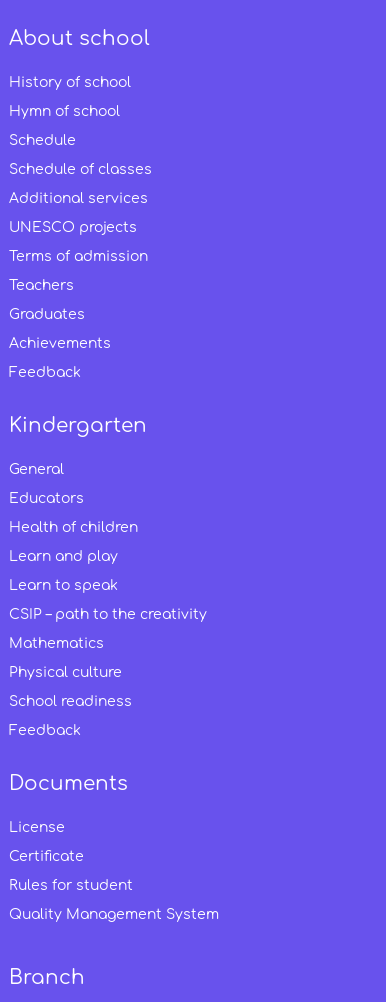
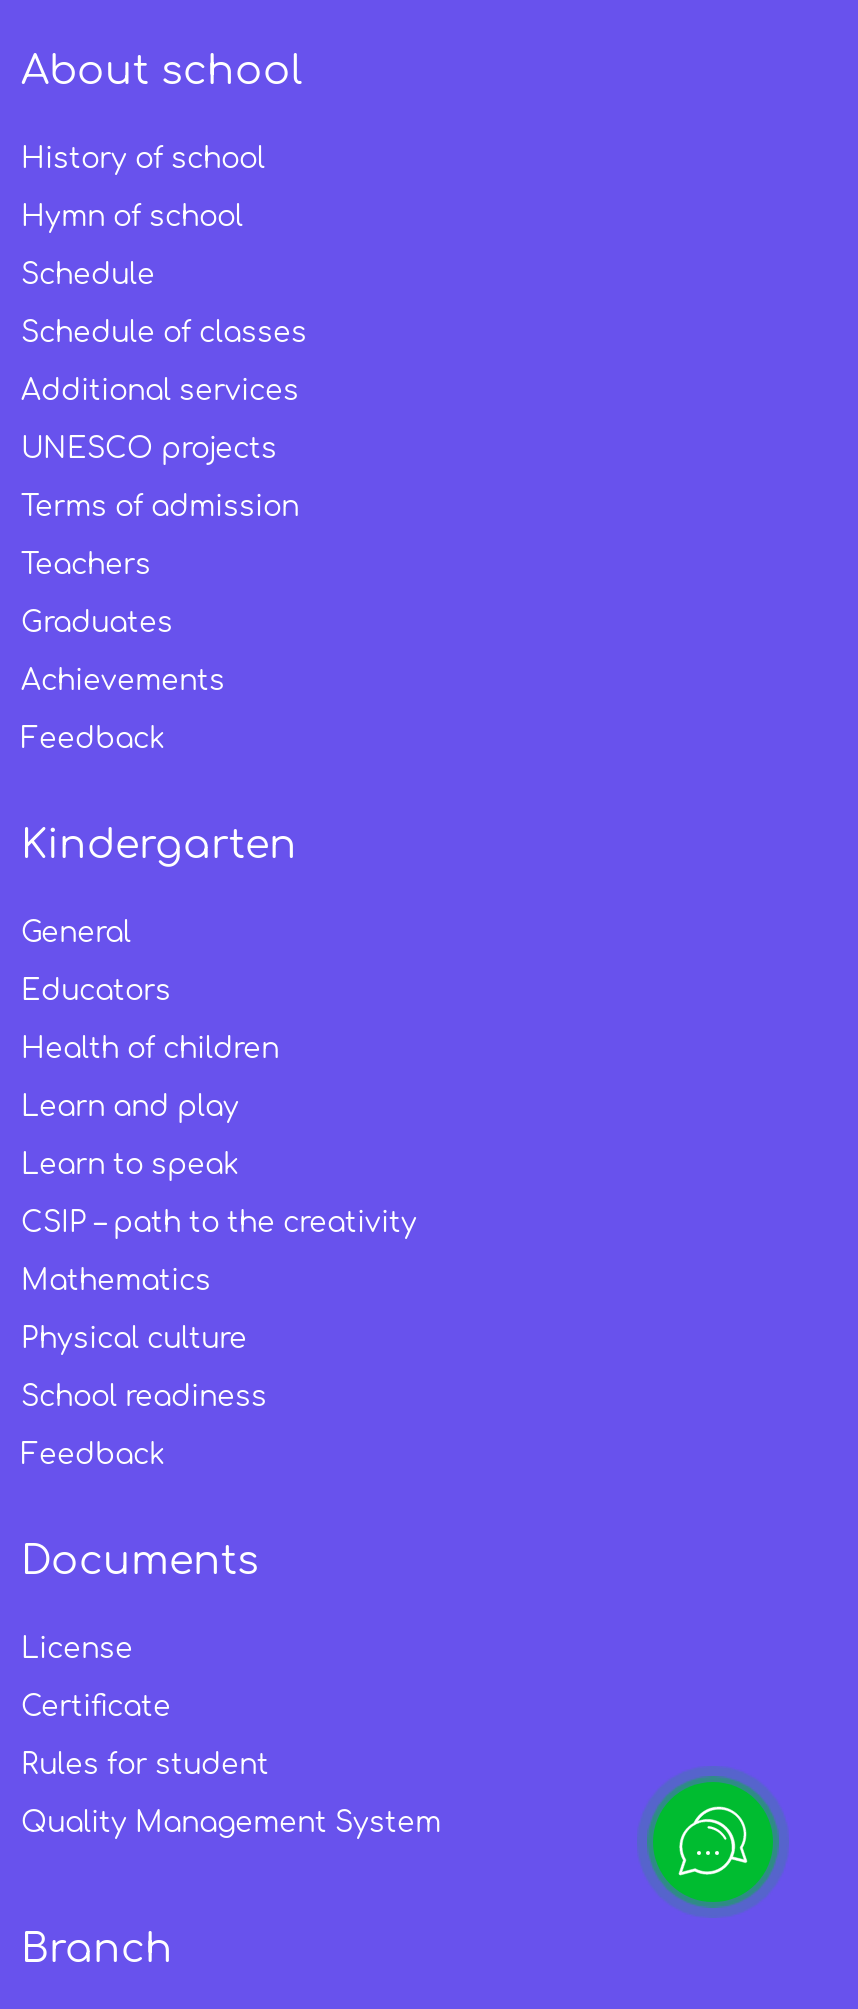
+ [image]
